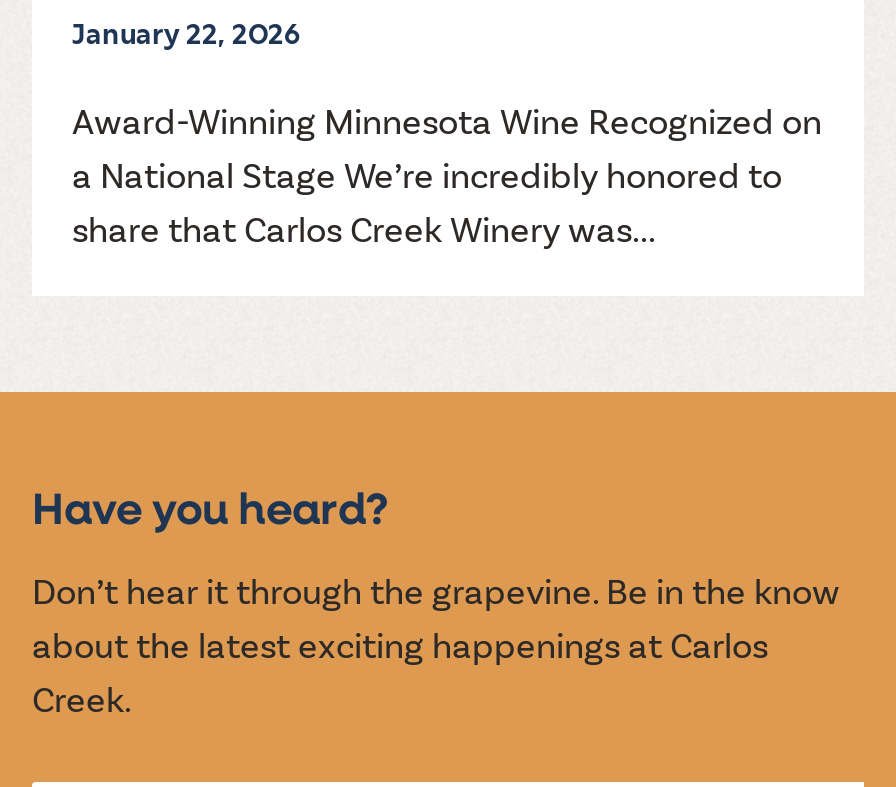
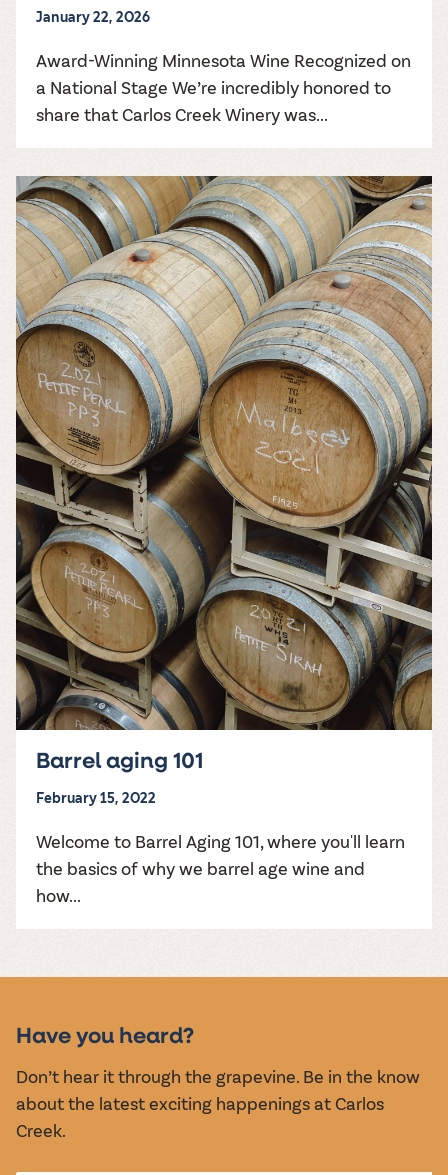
+ [image]
+ Barrel aging 101
+ February 15, 2022
+ Welcome to Barrel Aging 101, where you'll learn
+ the basics of why we barrel age wine and
+ how...
